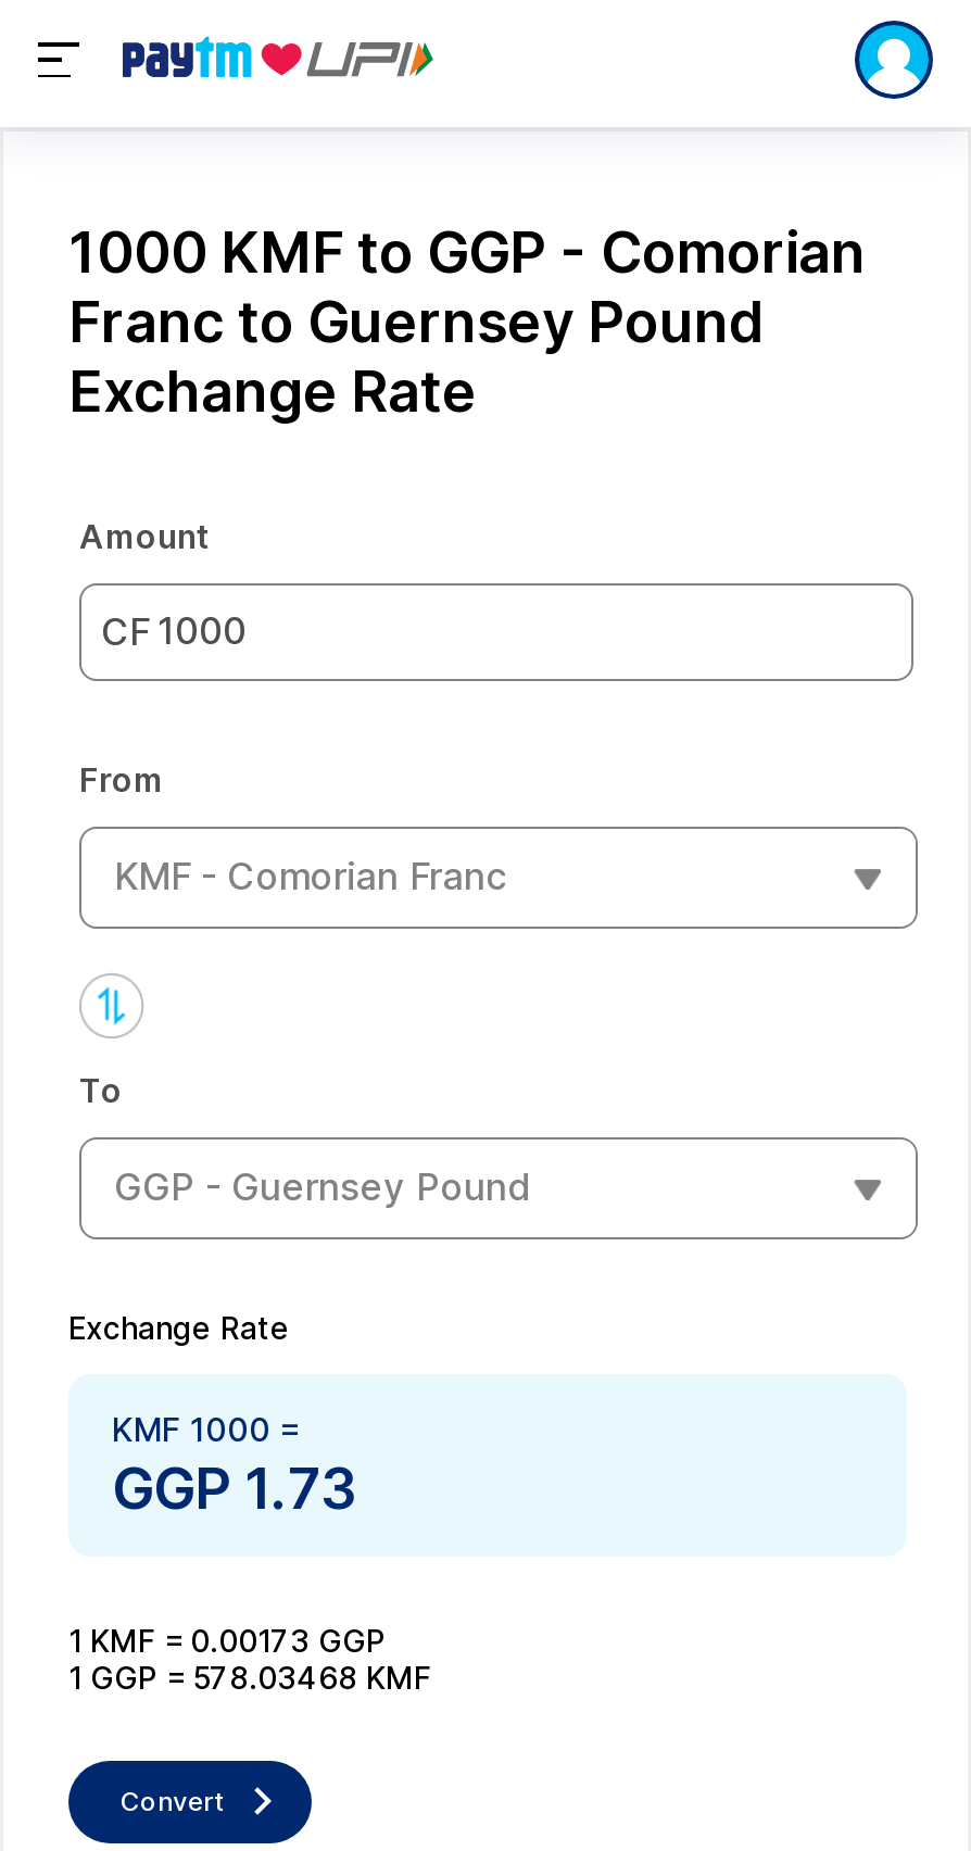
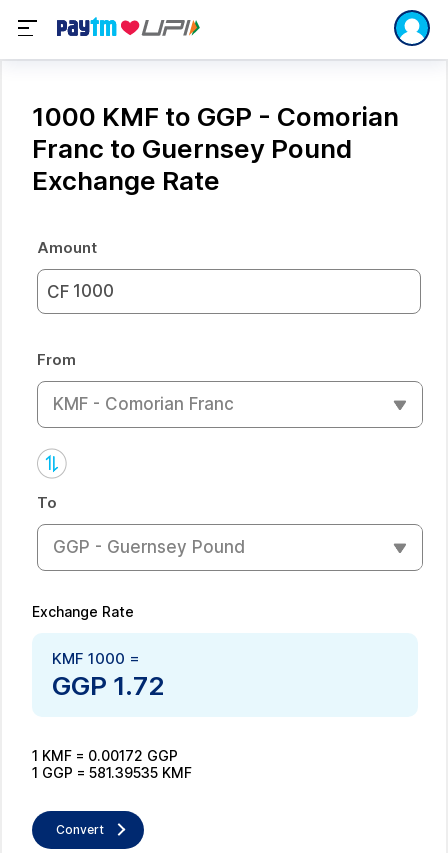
- GGP 1.73
+ GGP 1.72

- 1 KMF = 0.00173 GGP
+ 1 KMF = 0.00172 GGP

- 1 GGP = 578.03468 KMF
+ 1 GGP = 581.39535 KMF
